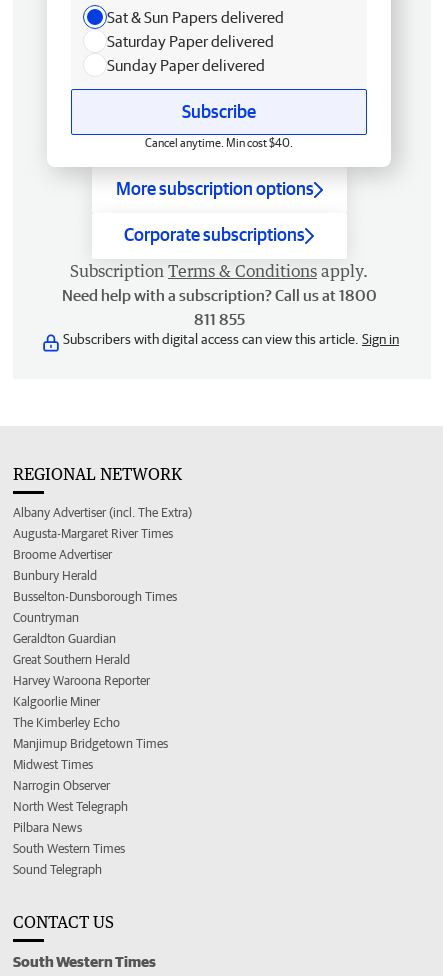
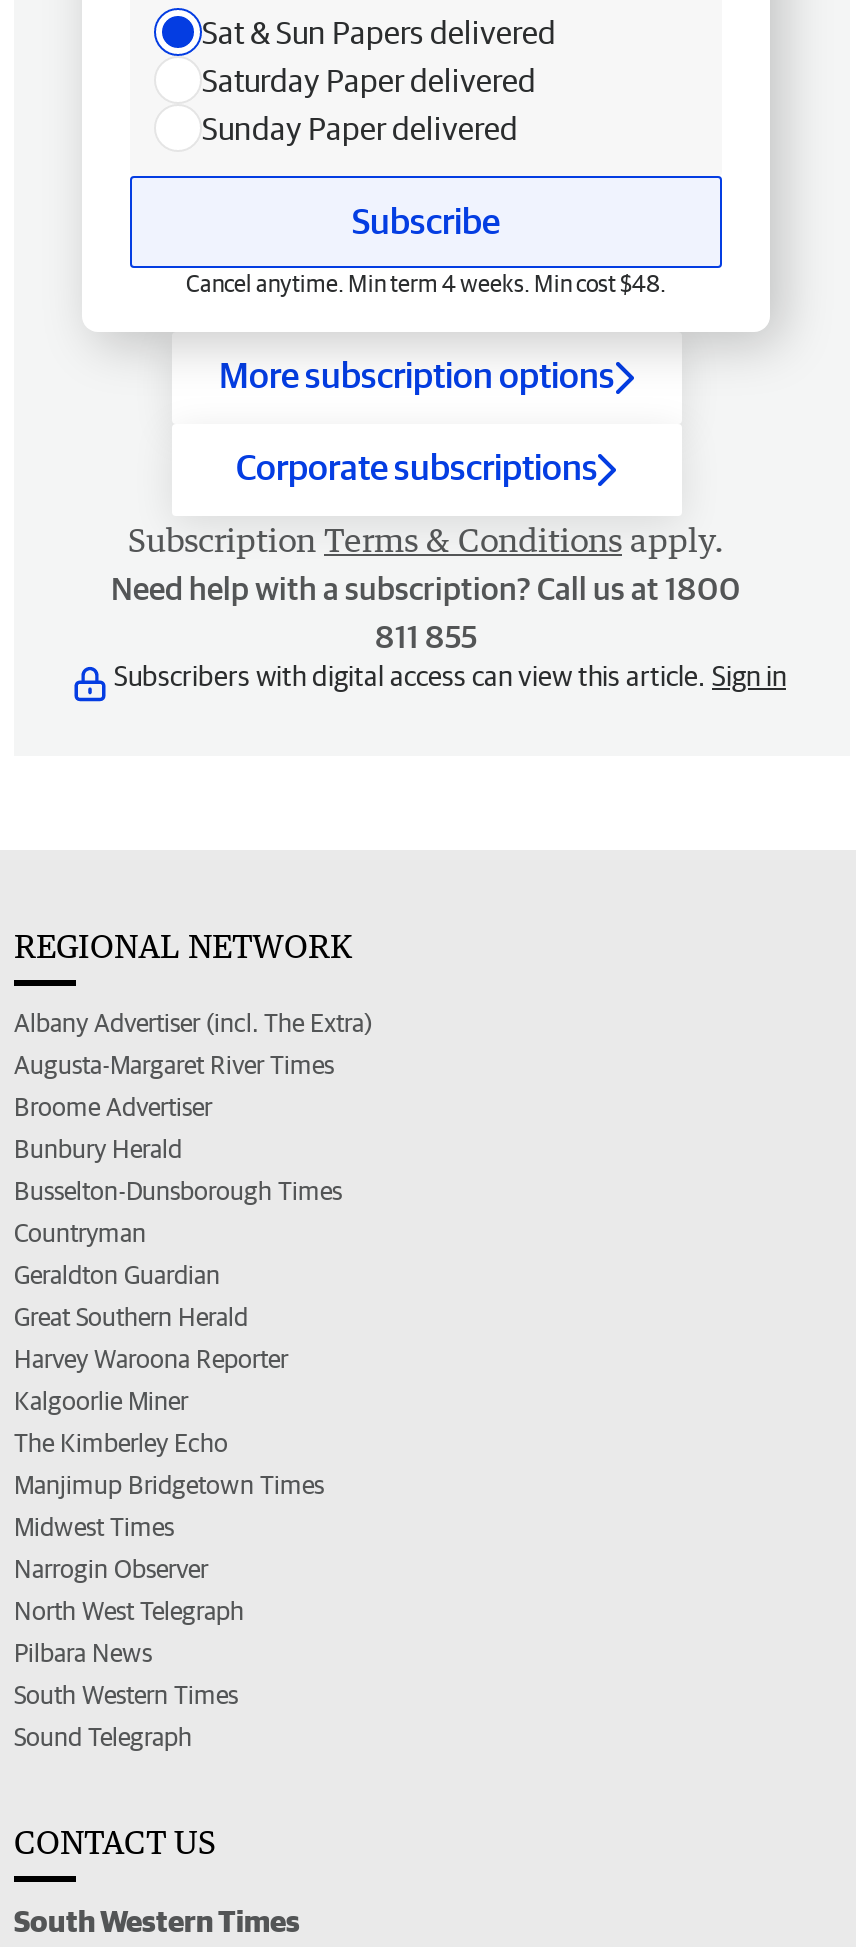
- Cancel anytime. Min cost $40.
+ Cancel anytime. Min term 4 weeks. Min cost $48.
